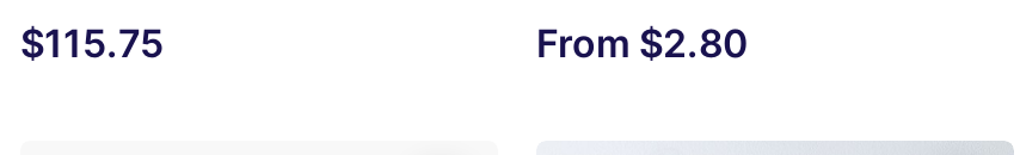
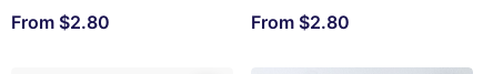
- $115.75
+ From $2.80
